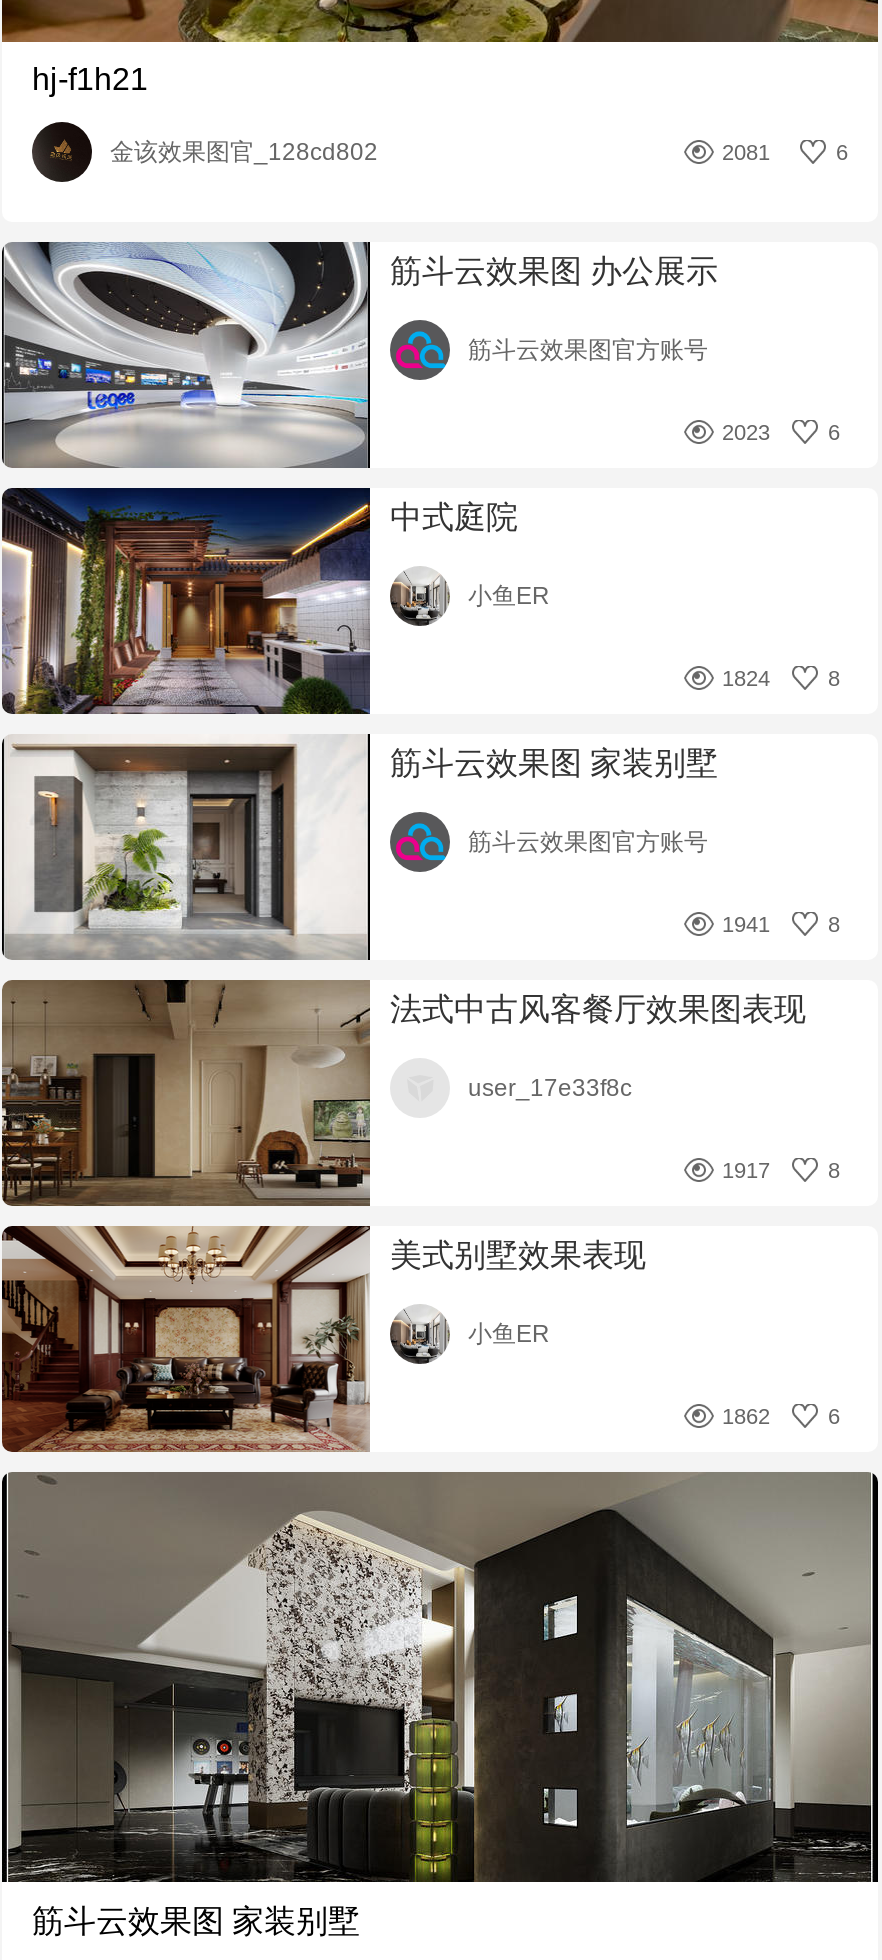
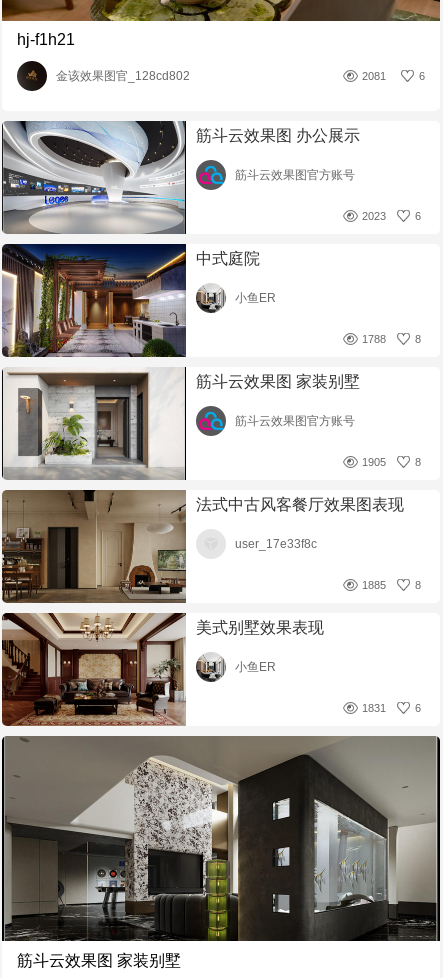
- 1824
+ 1788

- 1941
+ 1905

- 1917
+ 1885

- 1862
+ 1831
